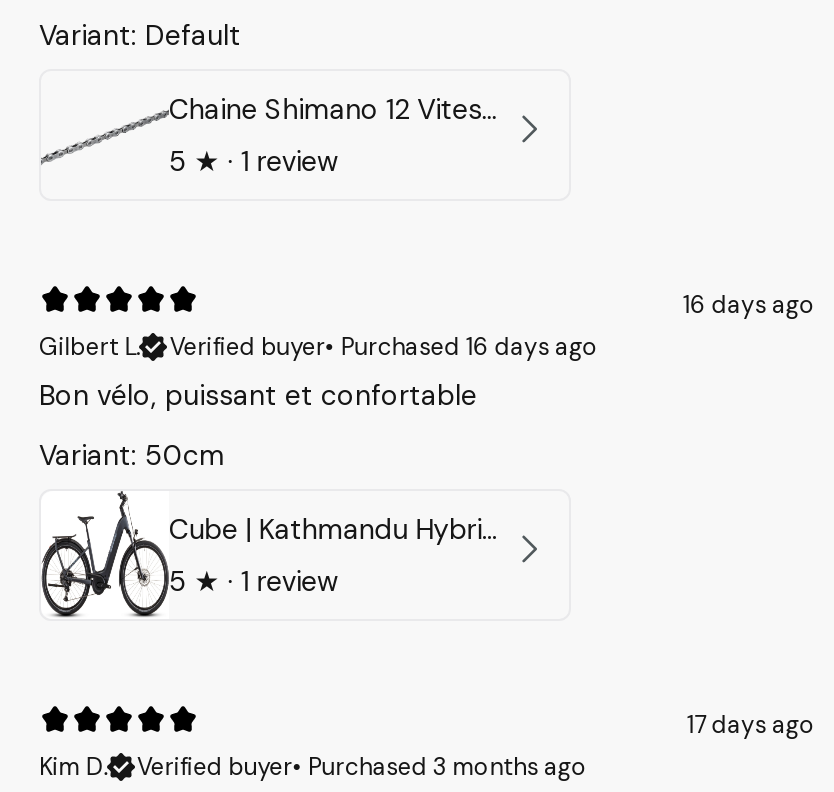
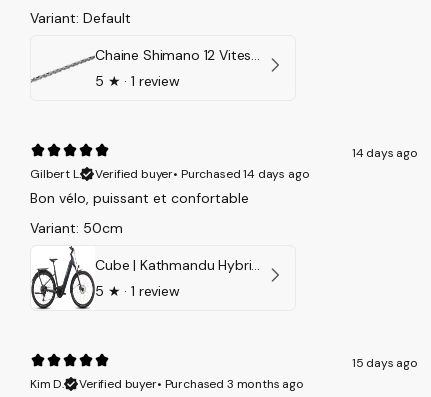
- 16 days ago
+ 14 days ago

- Verified buyer • Purchased 16 days ago
+ Verified buyer • Purchased 14 days ago

- 17 days ago
+ 15 days ago
